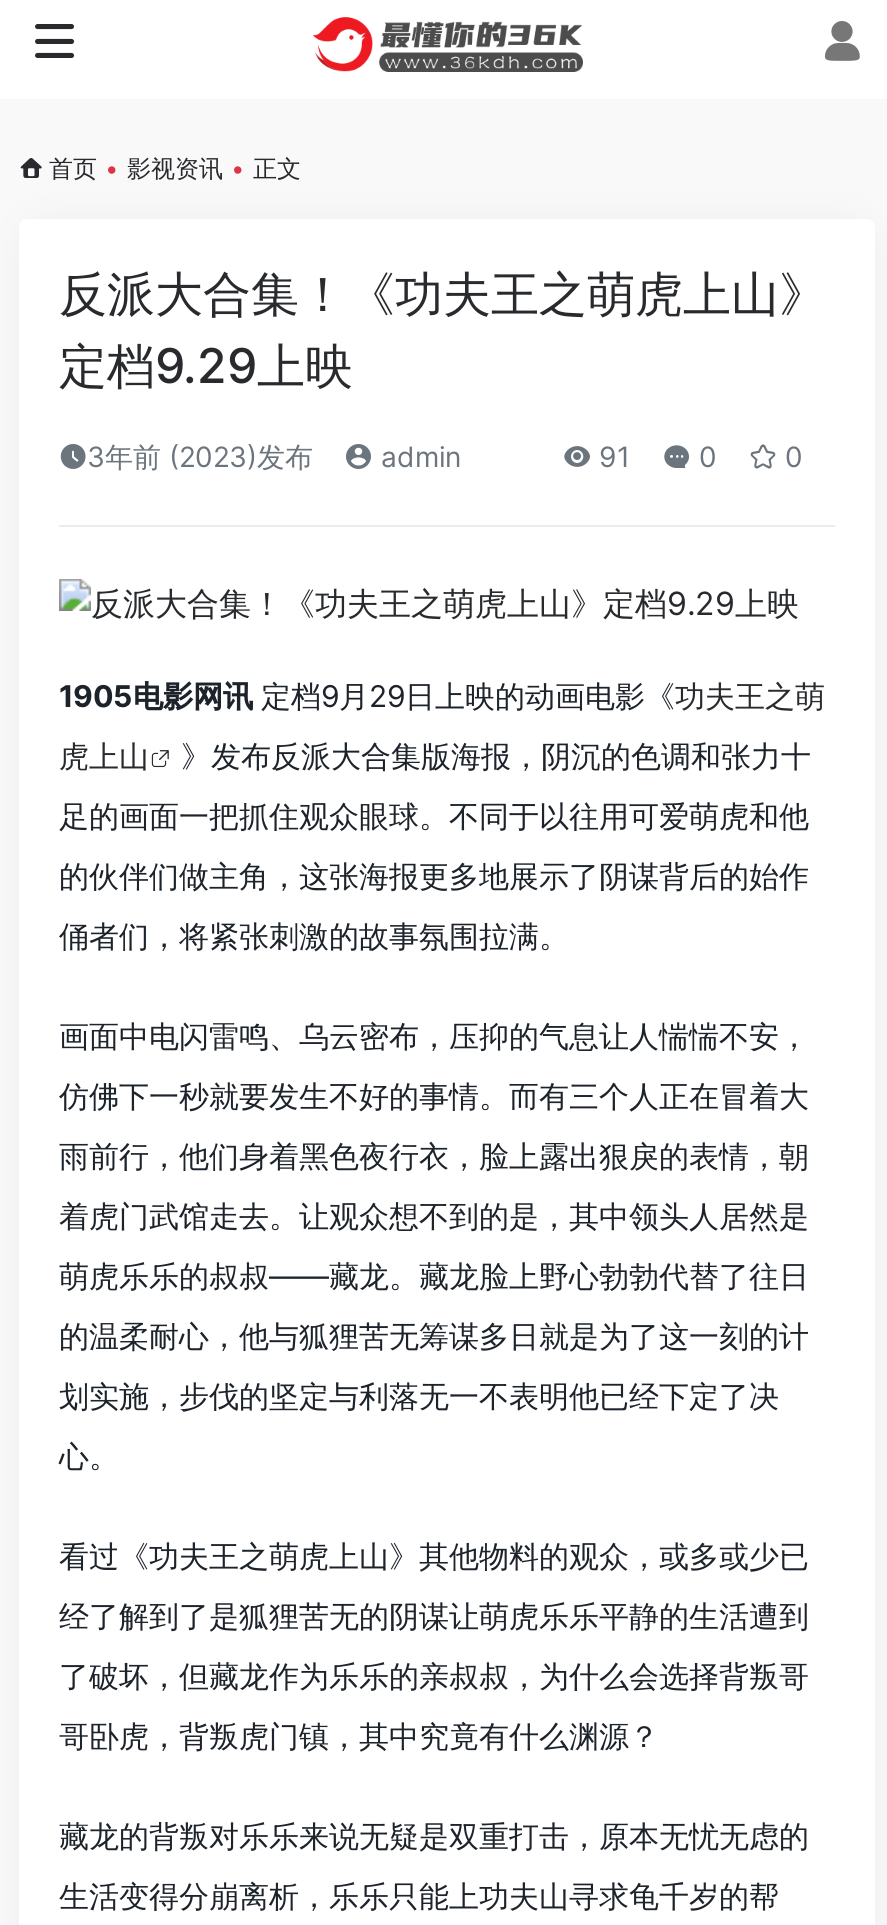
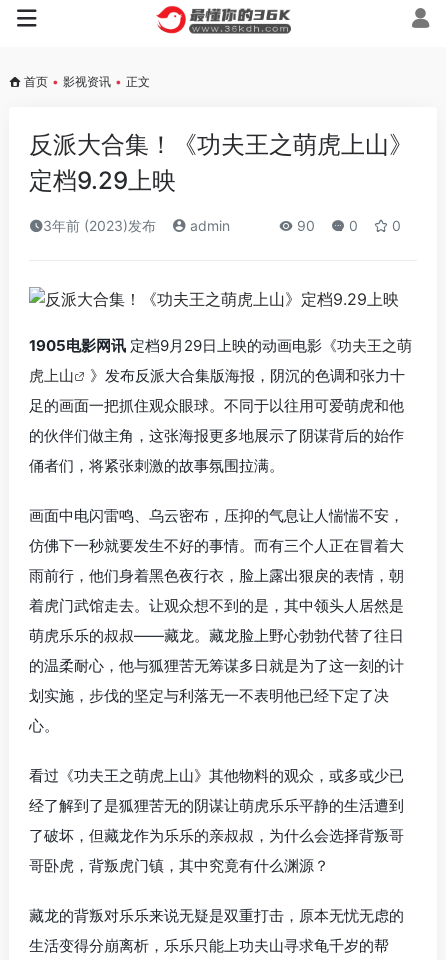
- 91 0 0
+ 90 0 0
